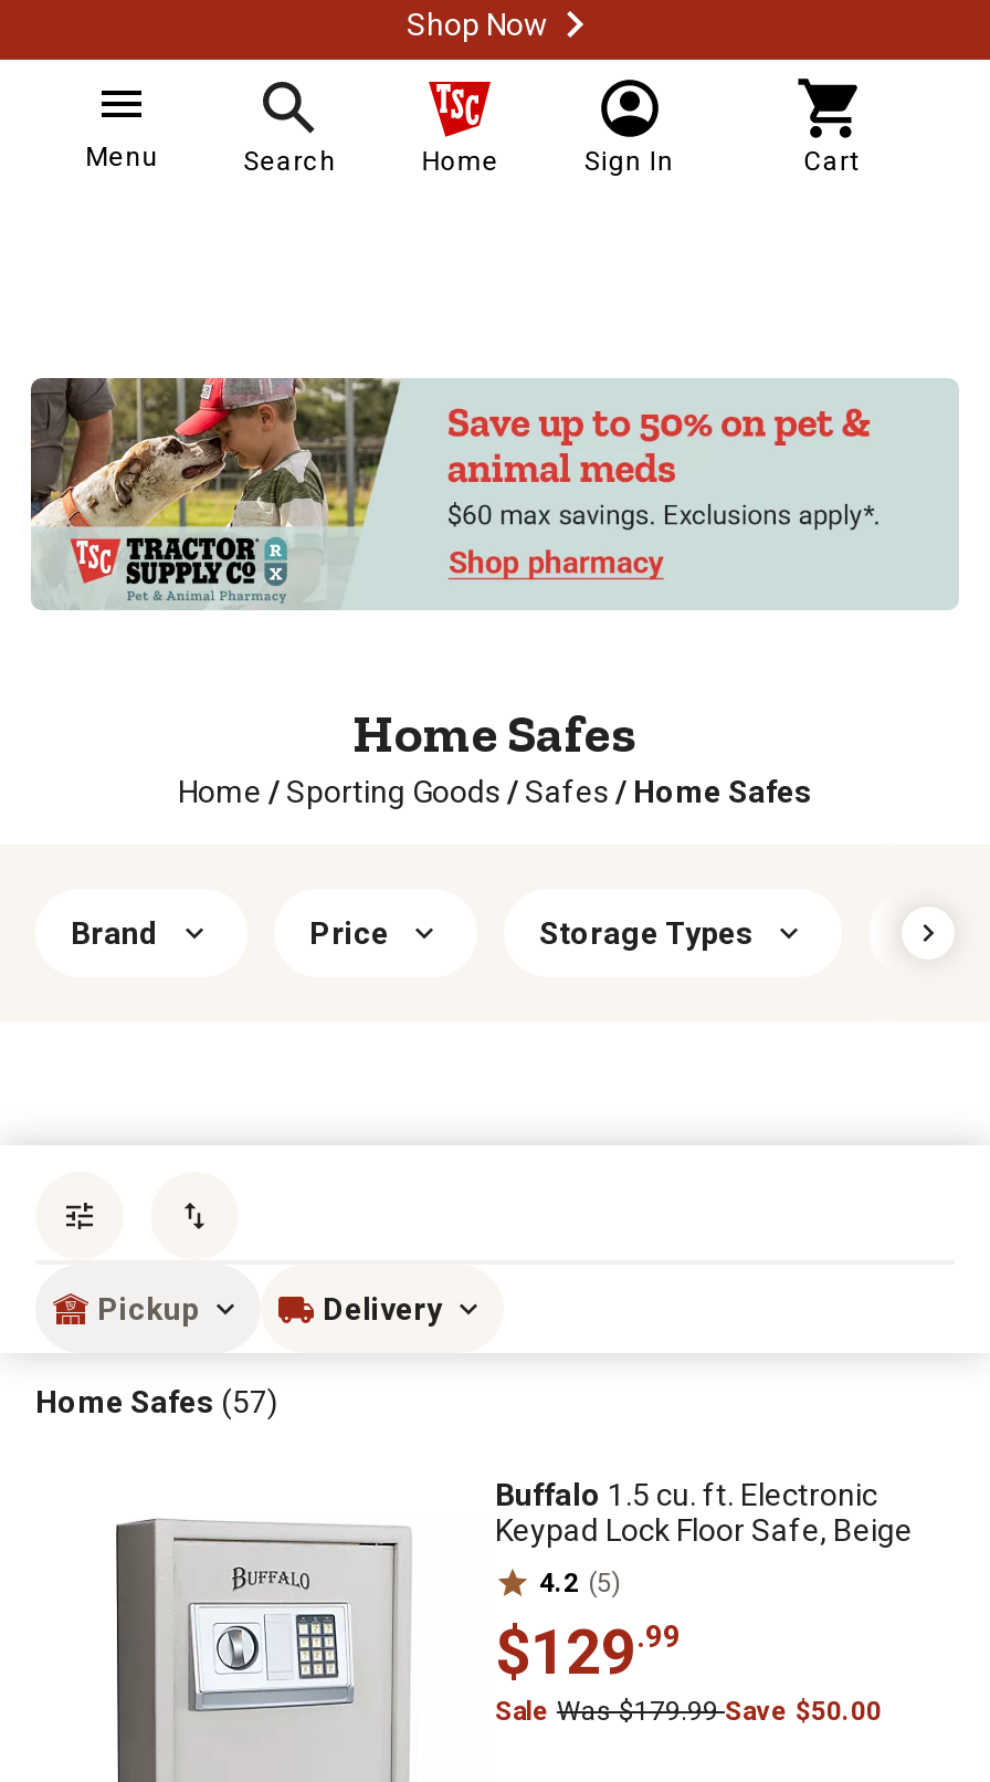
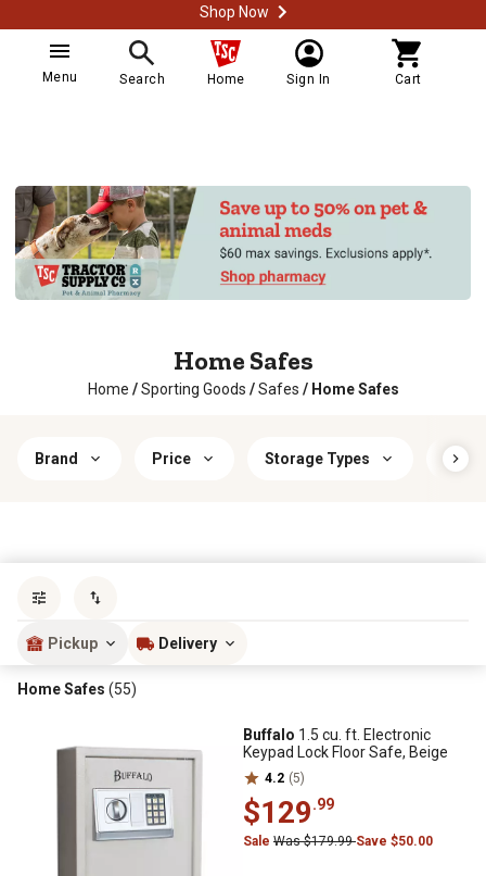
- Home Safes (57)
+ Home Safes (55)
